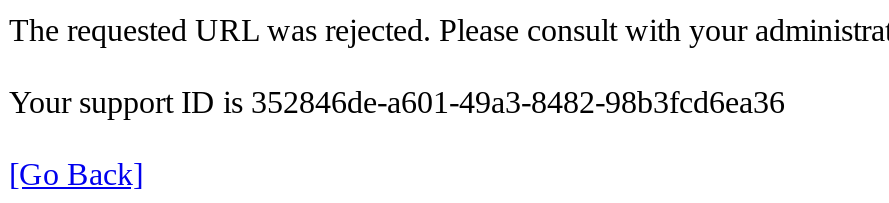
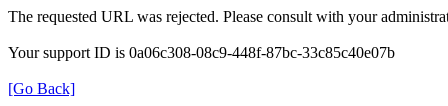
- Your support ID is 352846de-a601-49a3-8482-98b3fcd6ea36
+ Your support ID is 0a06c308-08c9-448f-87bc-33c85c40e07b
